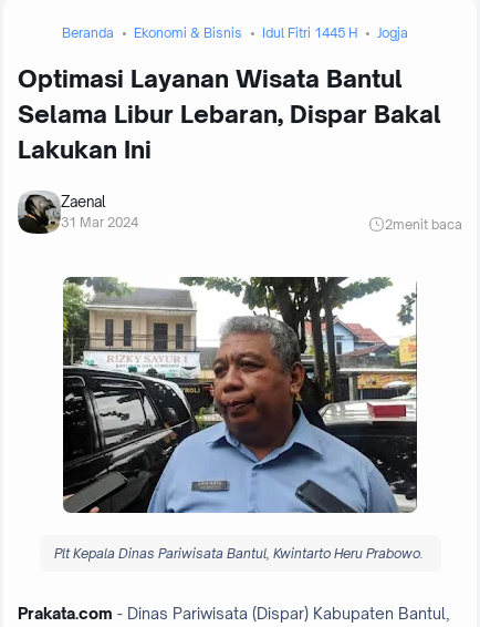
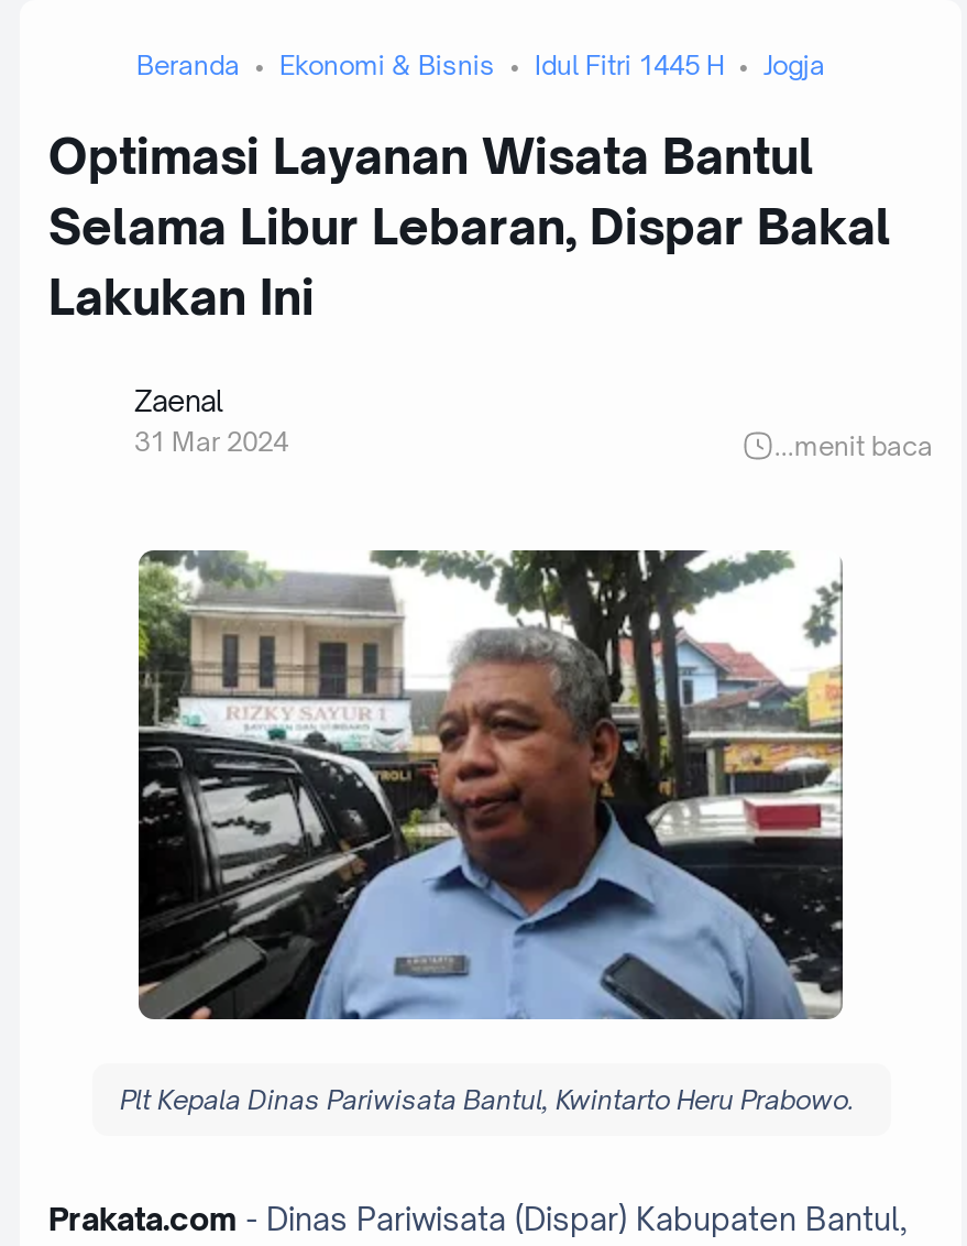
- [image]

- 2menit baca
+ ...menit baca
